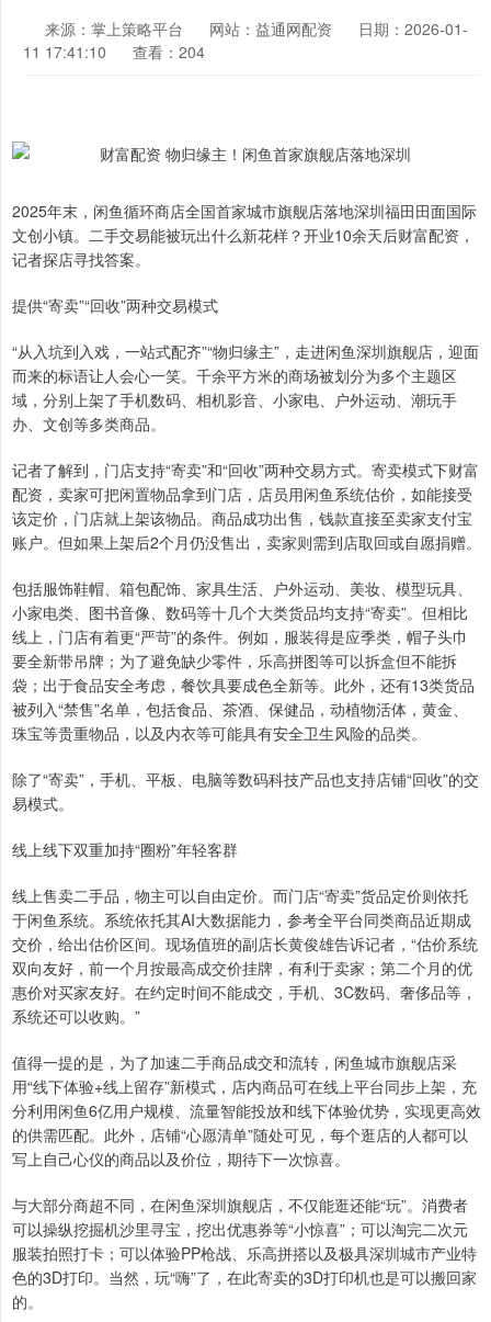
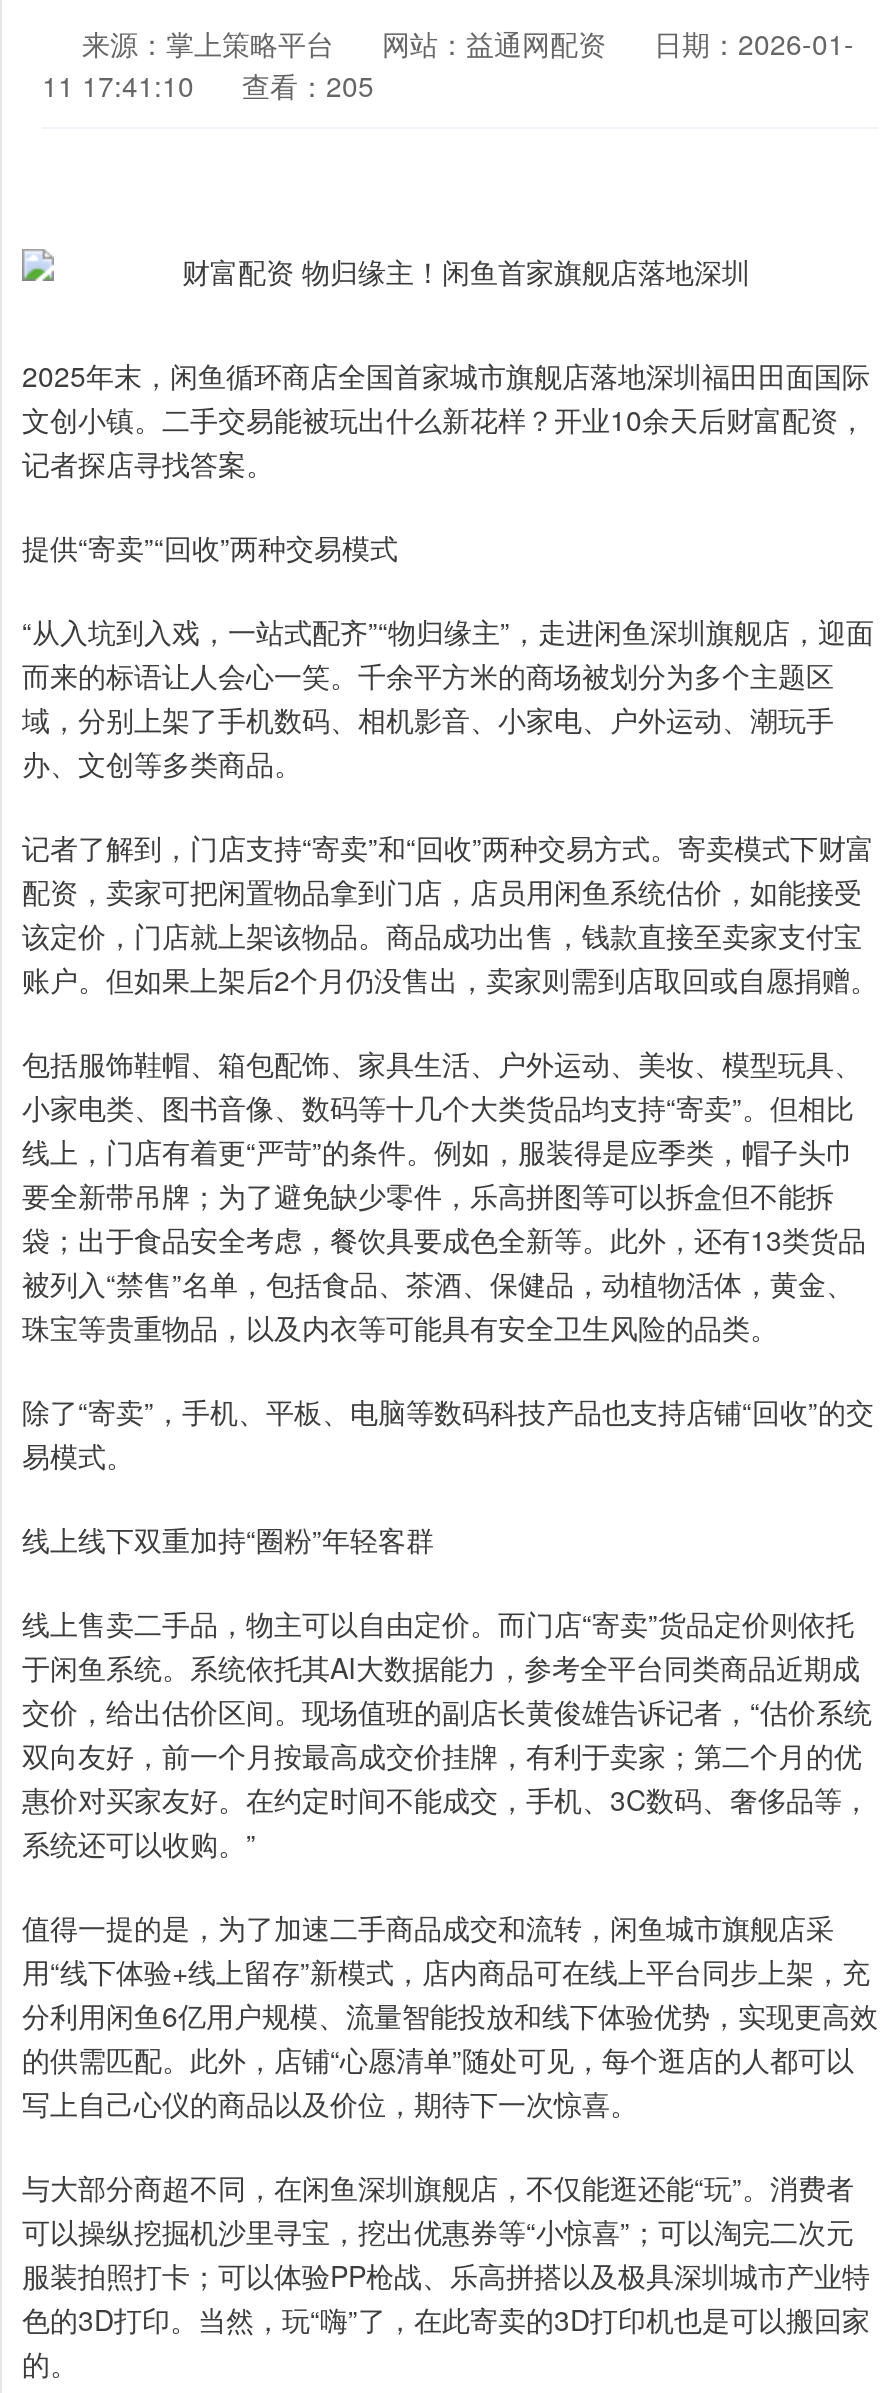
- 11 17:41:10 查看：204
+ 11 17:41:10 查看：205
